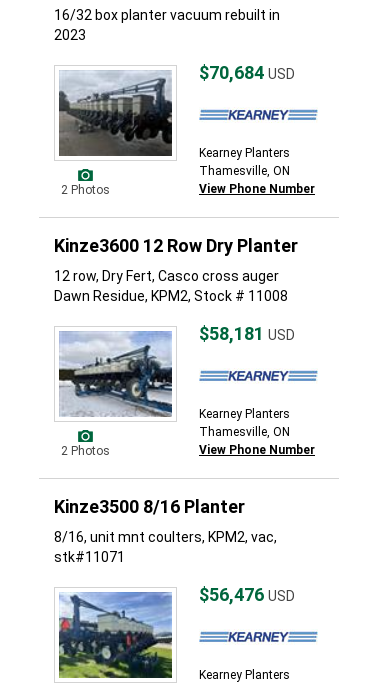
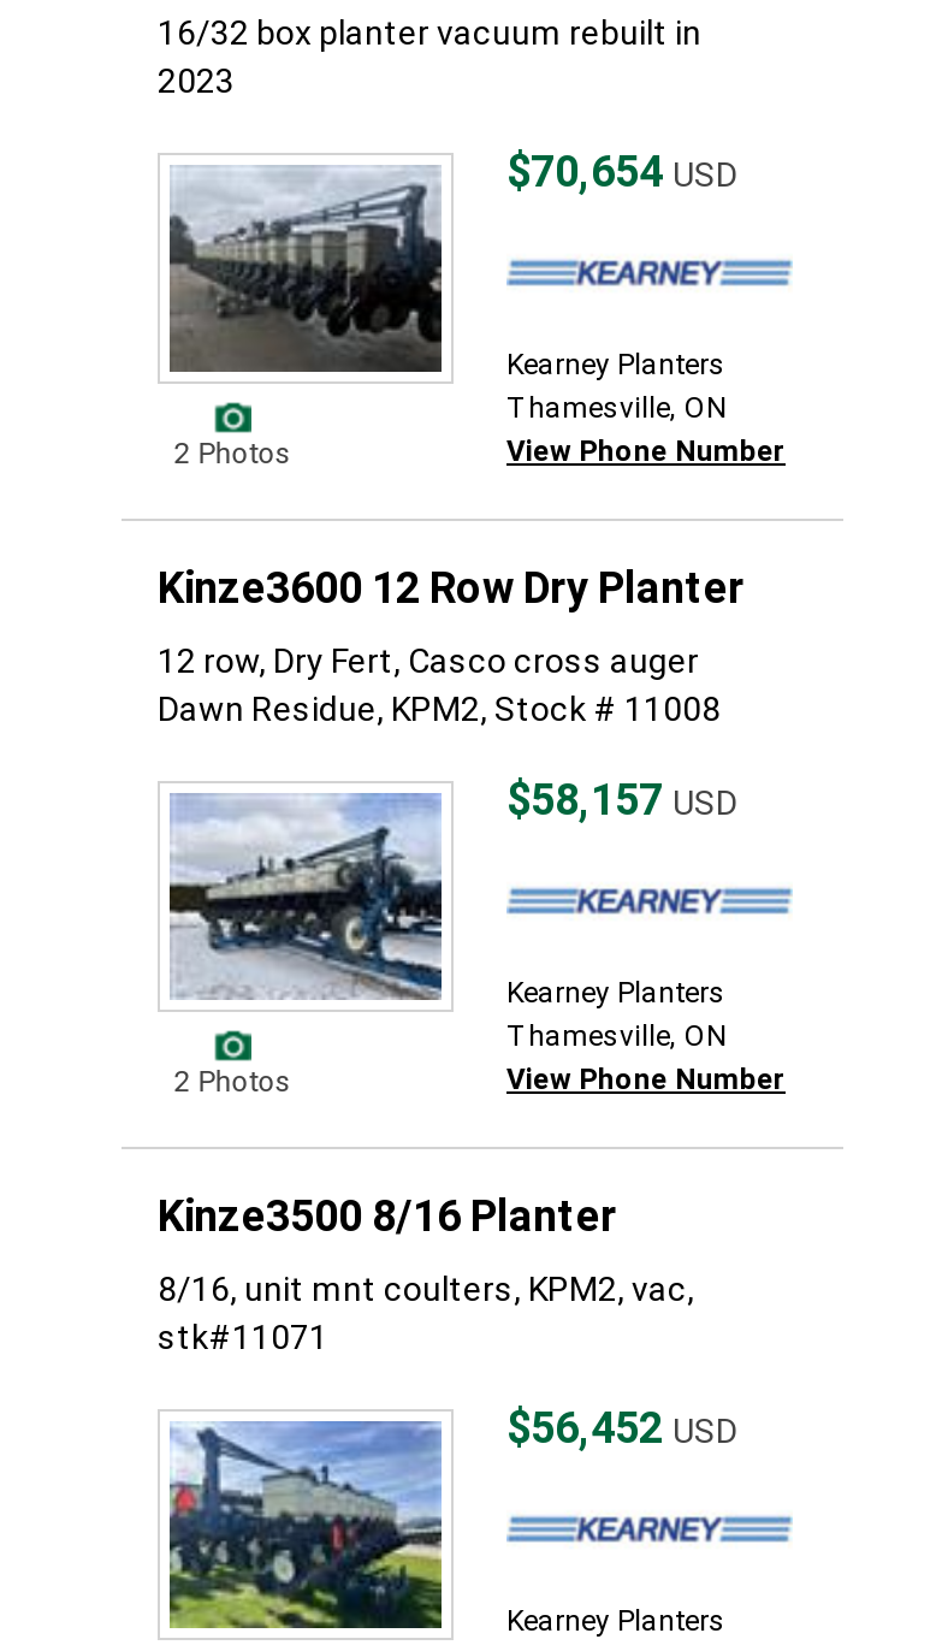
- $70,684 USD
+ $70,654 USD

- $58,181 USD
+ $58,157 USD

- $56,476 USD
+ $56,452 USD
